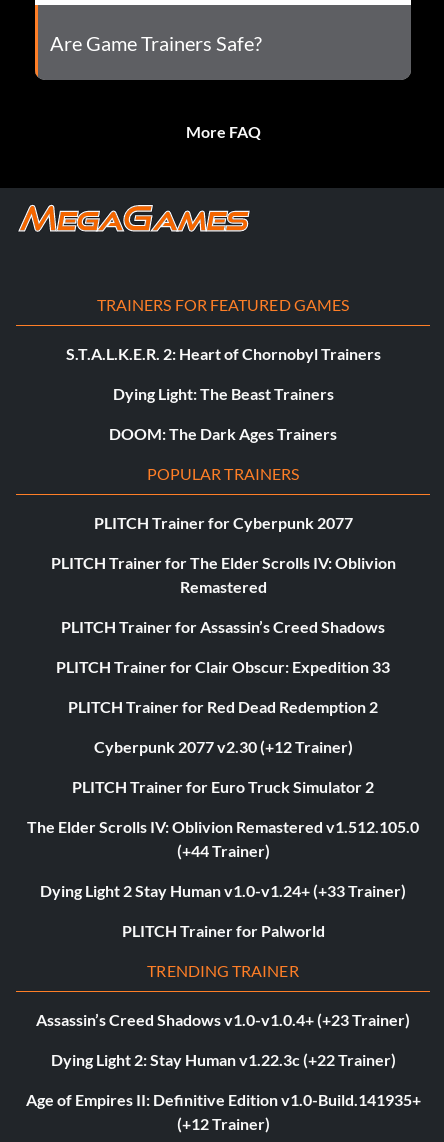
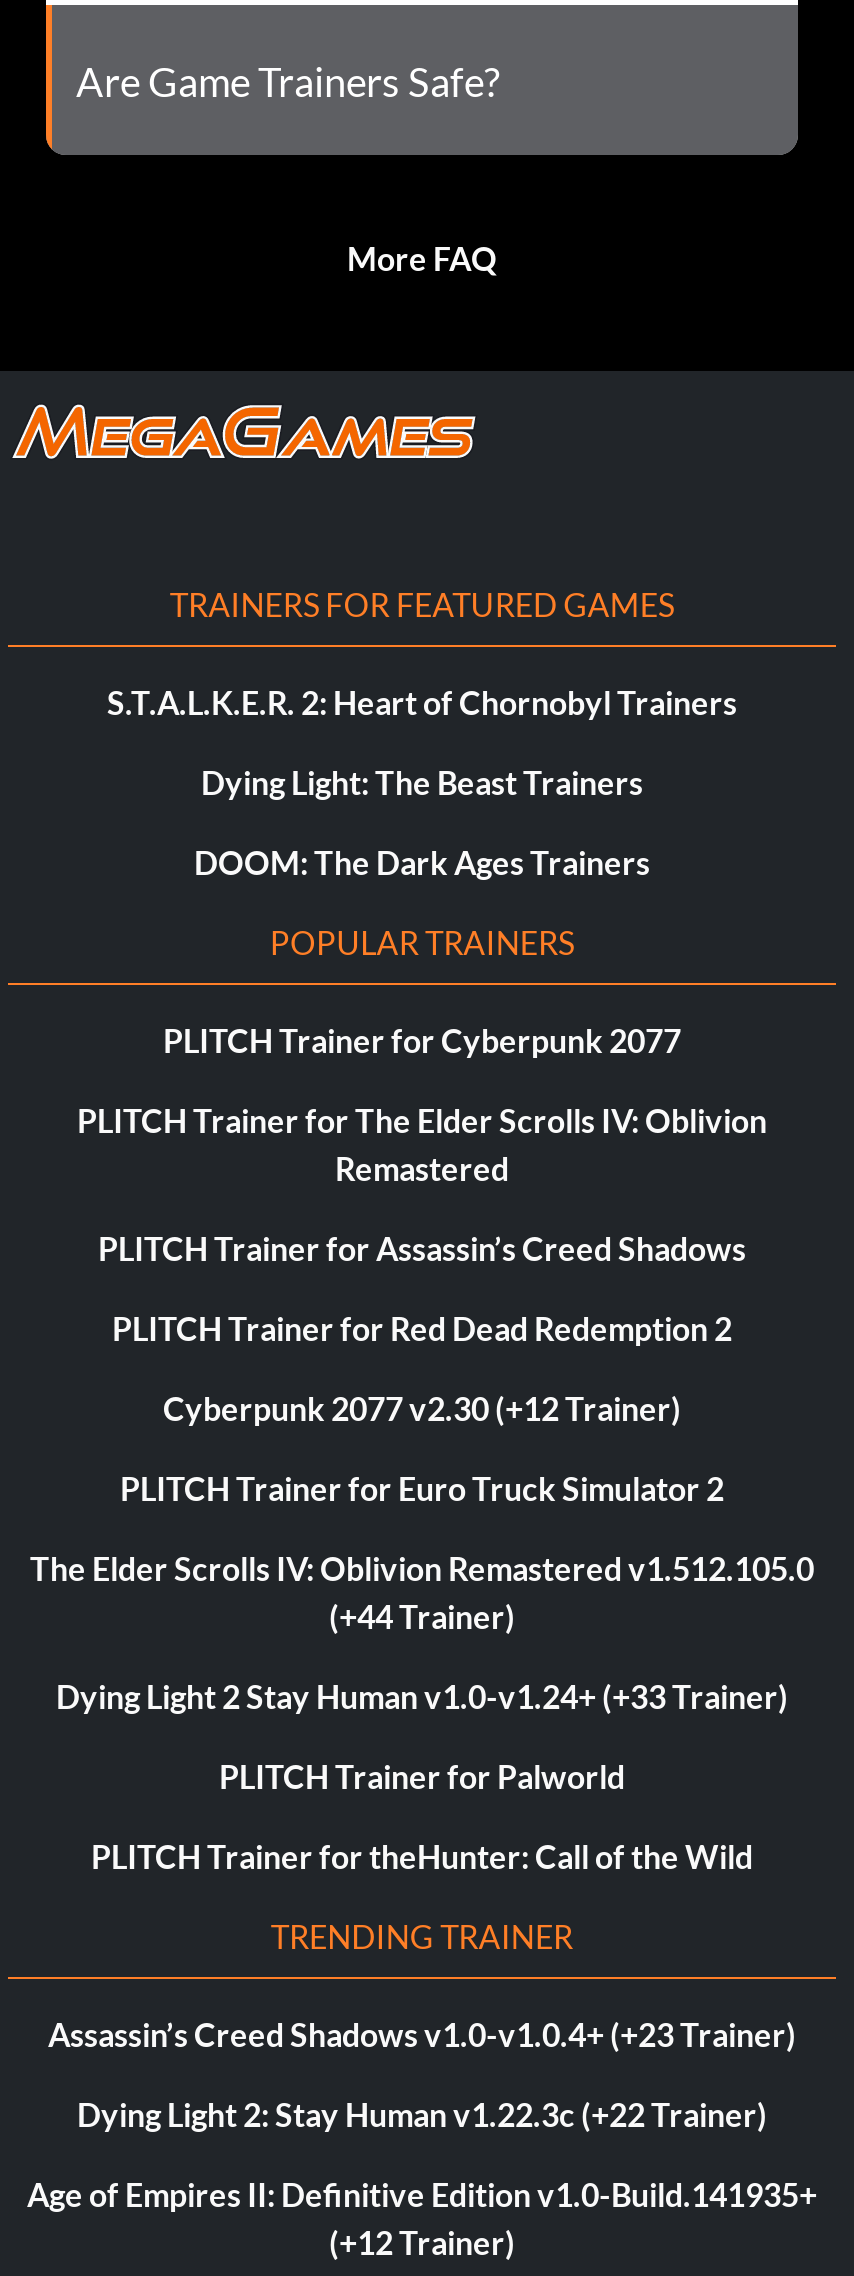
- PLITCH Trainer for Clair Obscur: Expedition 33

moved up: PLITCH Trainer for Red Dead Redemption 2 | Cyberpunk 2077 v2.30 (+12 Trainer) | PLITCH Trainer for Euro Truck Simulator 2 | The Elder Scrolls IV: Oblivion Remastered v1.512.105.0 | (+44 Trainer) | Dying Light 2 Stay Human v1.0-v1.24+ (+33 Trainer) | PLITCH Trainer for Palworld

+ PLITCH Trainer for theHunter: Call of the Wild
